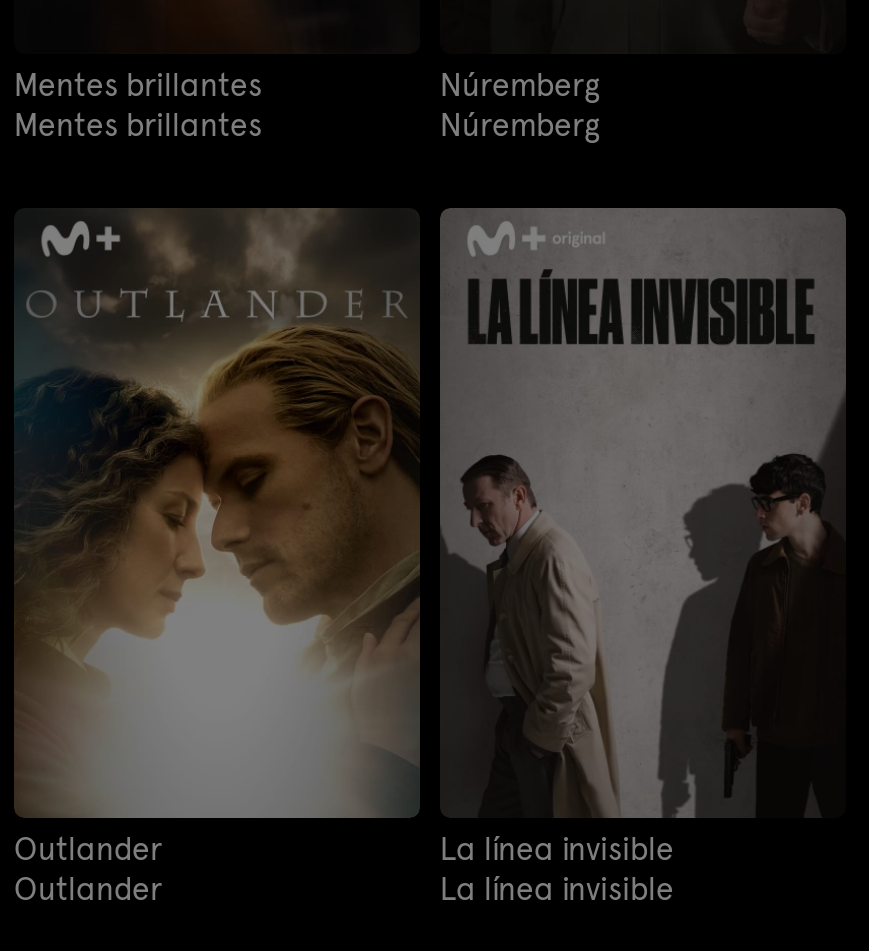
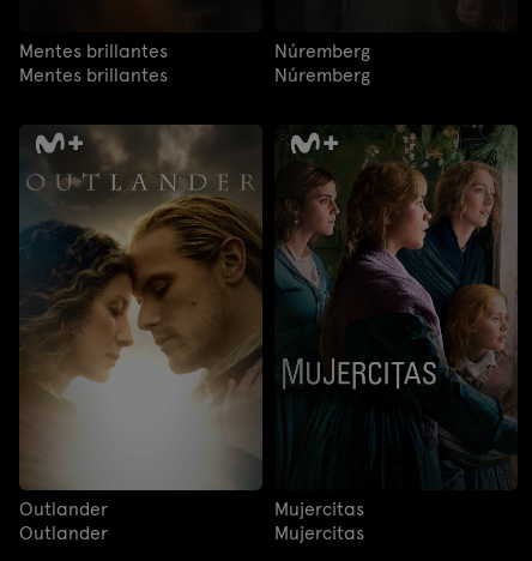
- [image]
- La línea invisible
- La línea invisible
+ [image]
+ Mujercitas
+ Mujercitas
